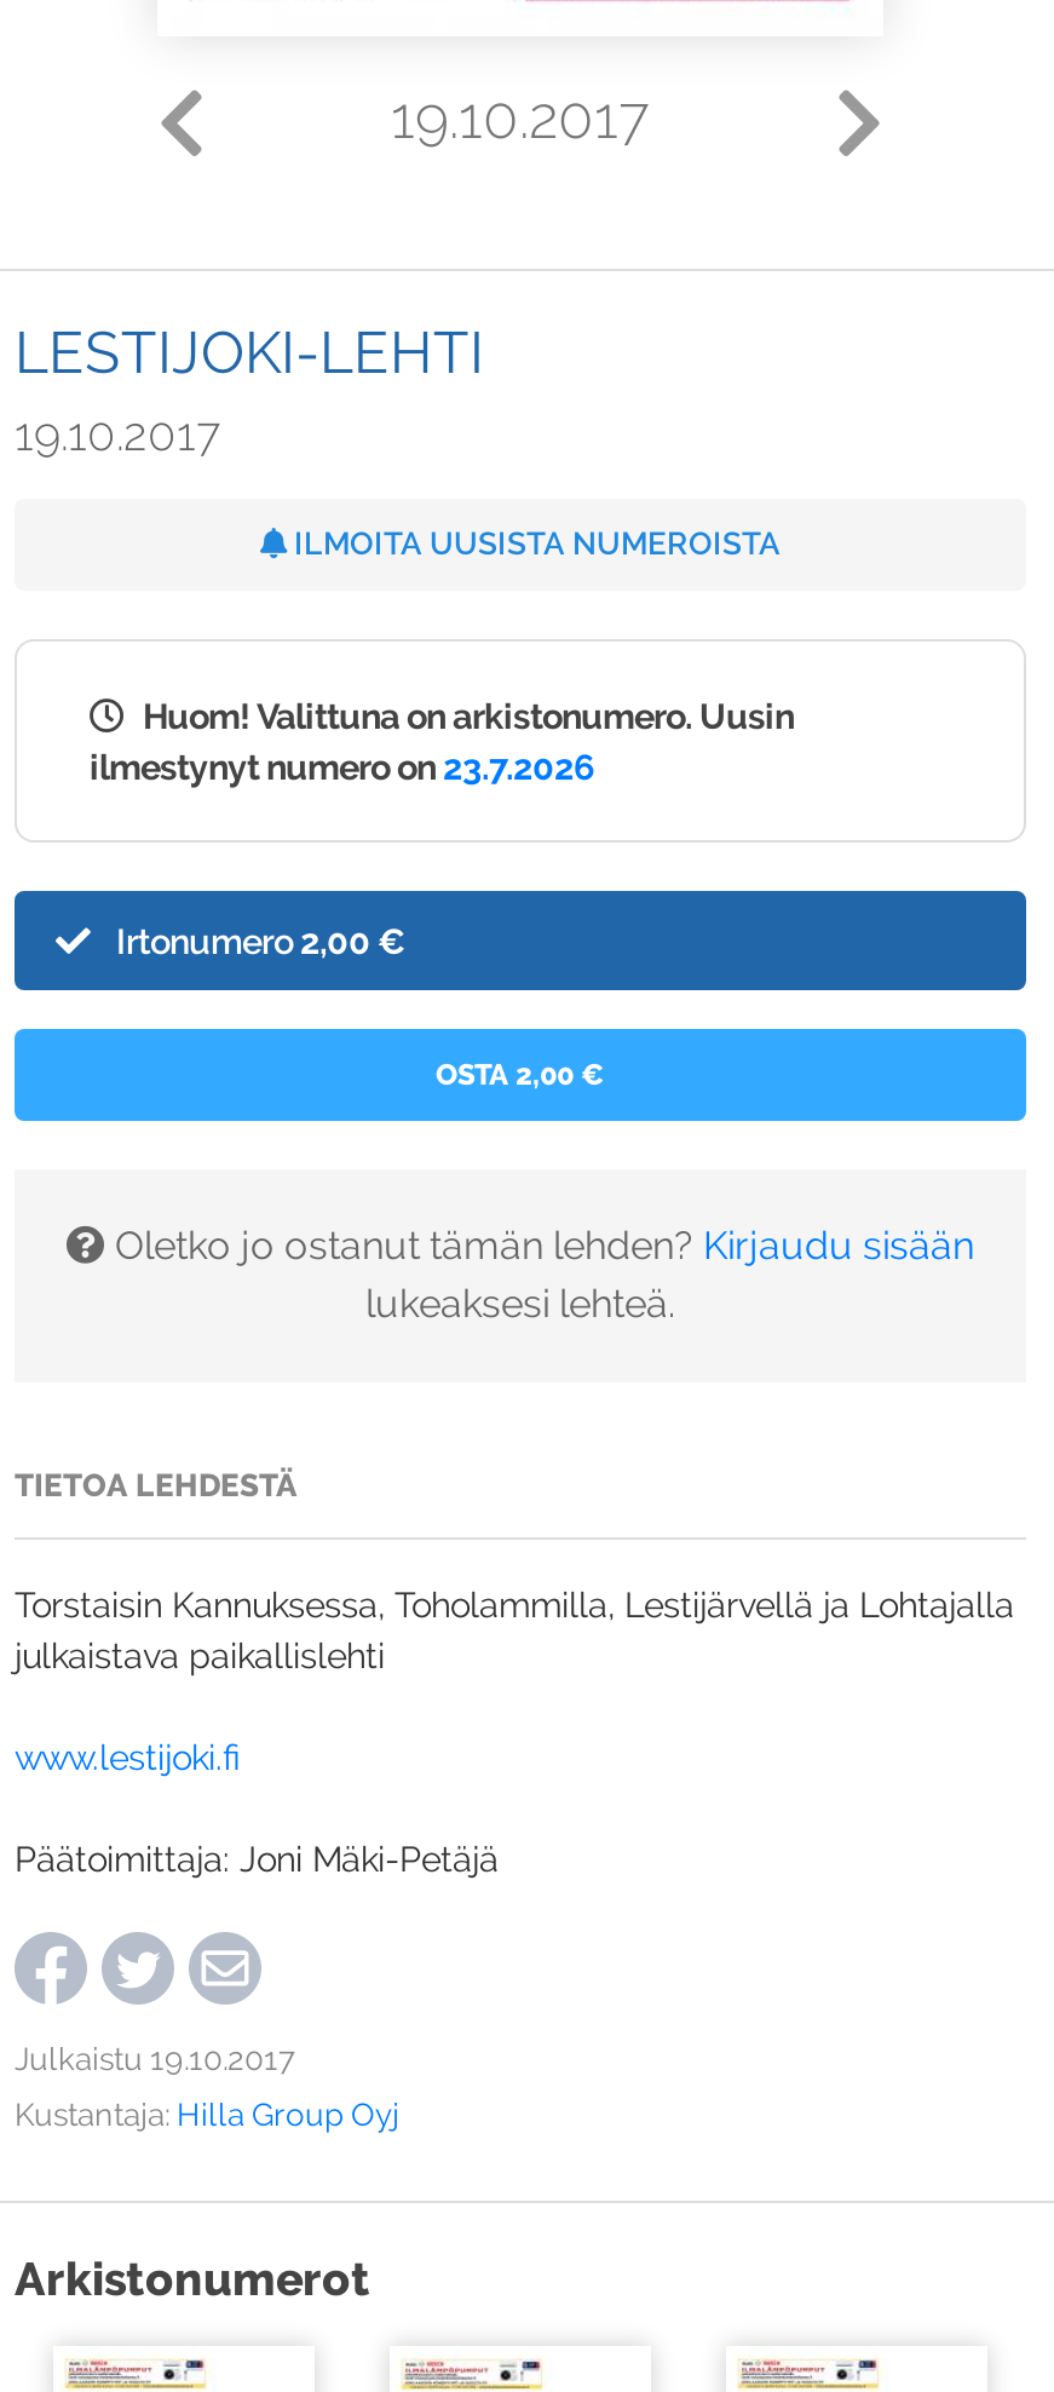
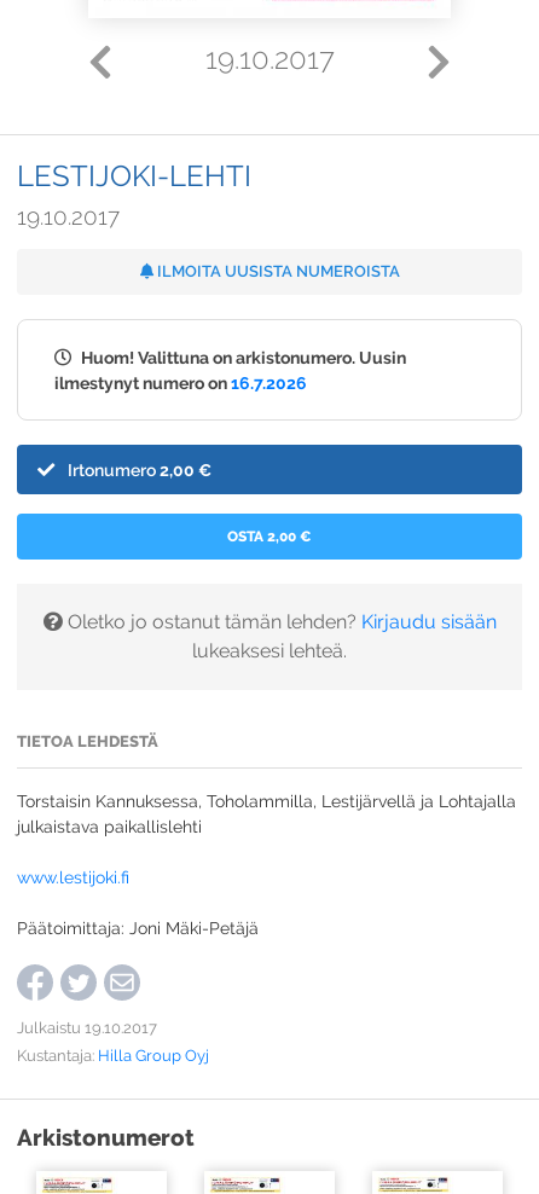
- ilmestynyt numero on 23.7.2026
+ ilmestynyt numero on 16.7.2026
